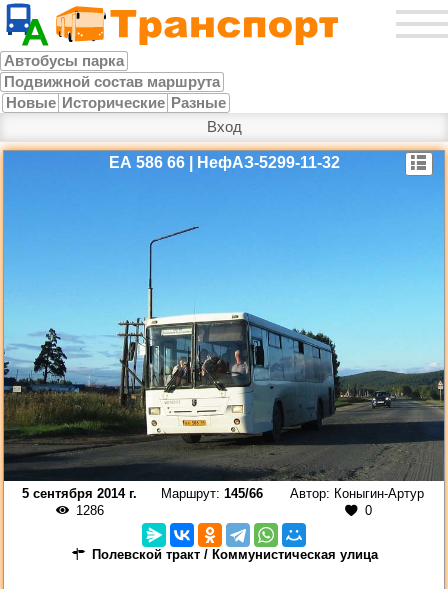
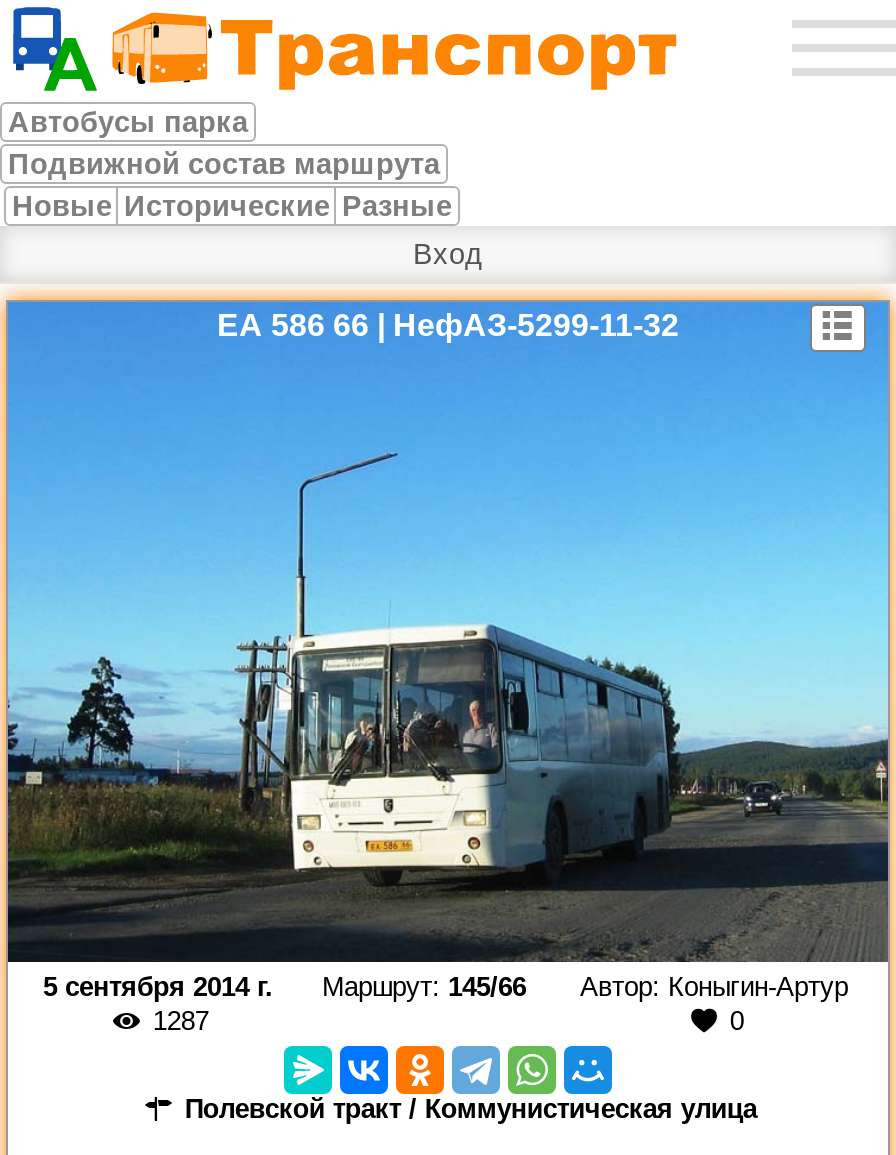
- 1286
+ 1287
